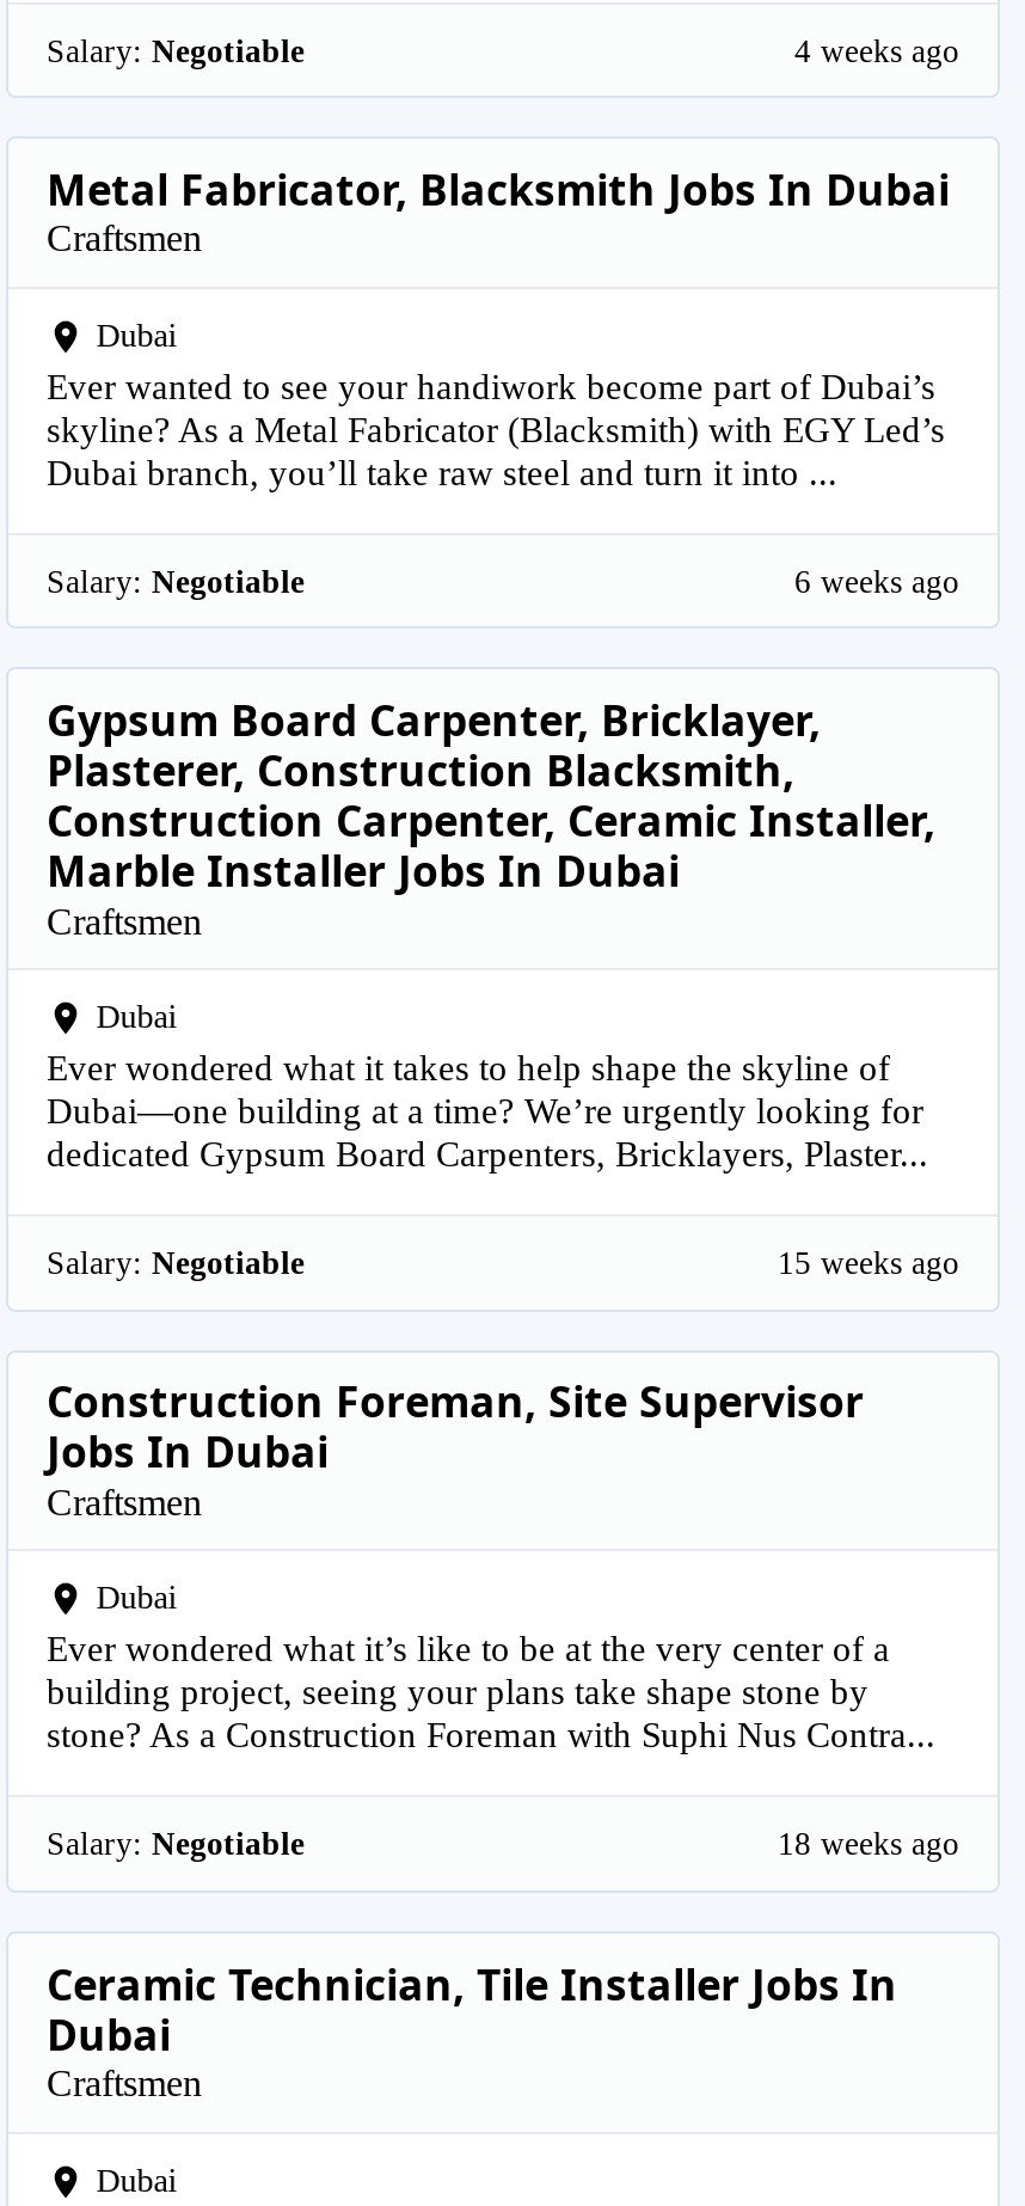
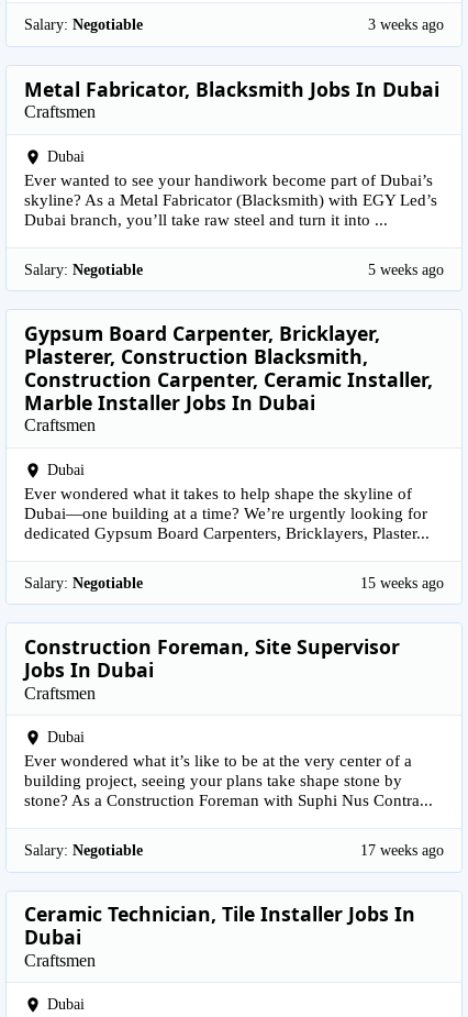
- 4 weeks ago
+ 3 weeks ago

- 6 weeks ago
+ 5 weeks ago

- 18 weeks ago
+ 17 weeks ago
